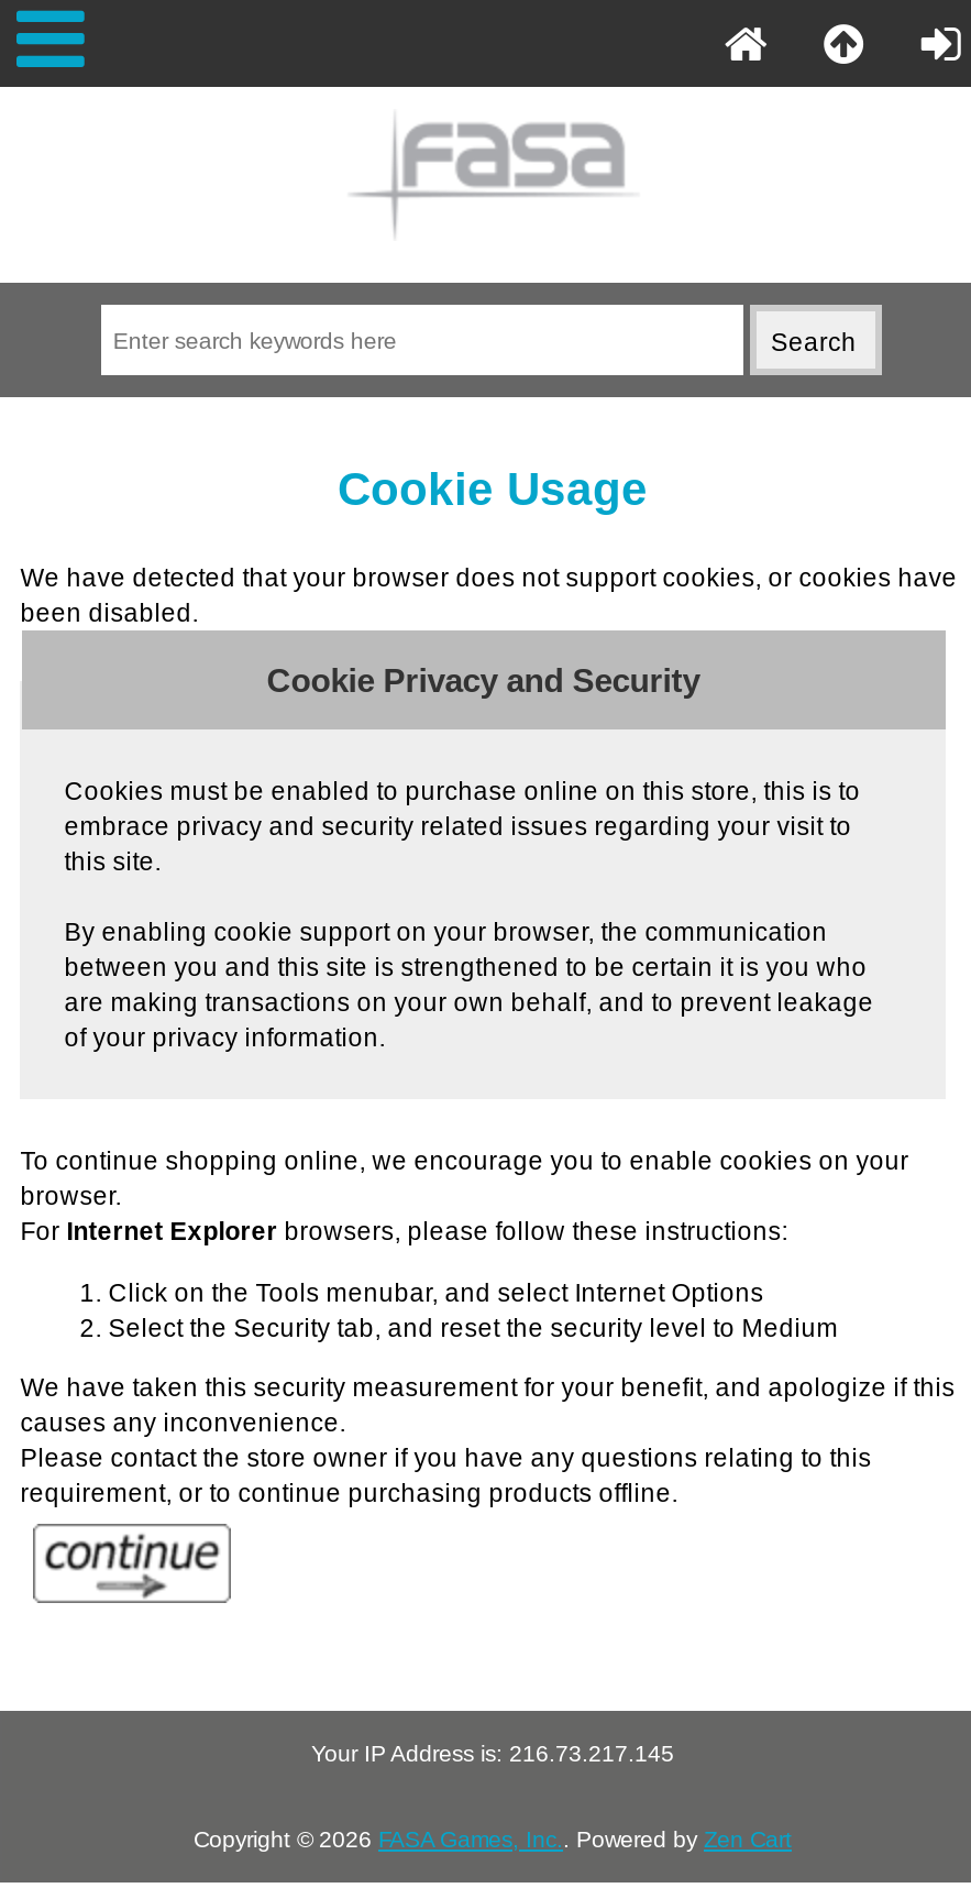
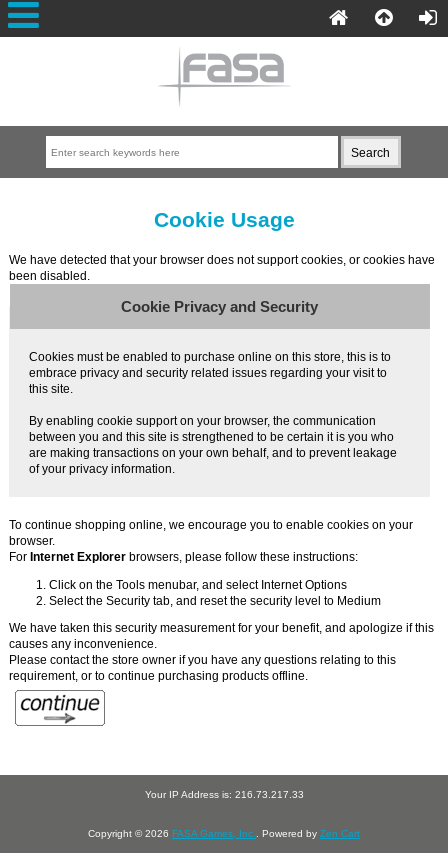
- Your IP Address is: 216.73.217.145
+ Your IP Address is: 216.73.217.33
